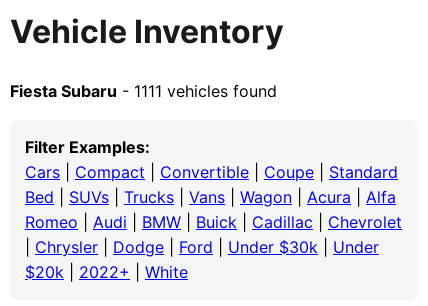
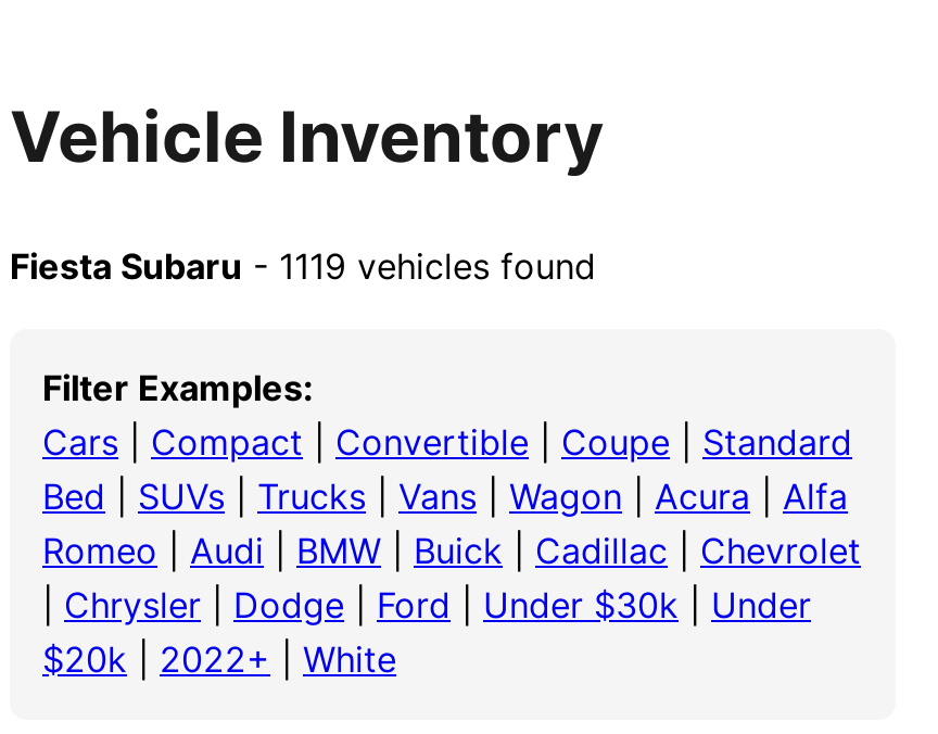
- Fiesta Subaru - 1111 vehicles found
+ Fiesta Subaru - 1119 vehicles found
